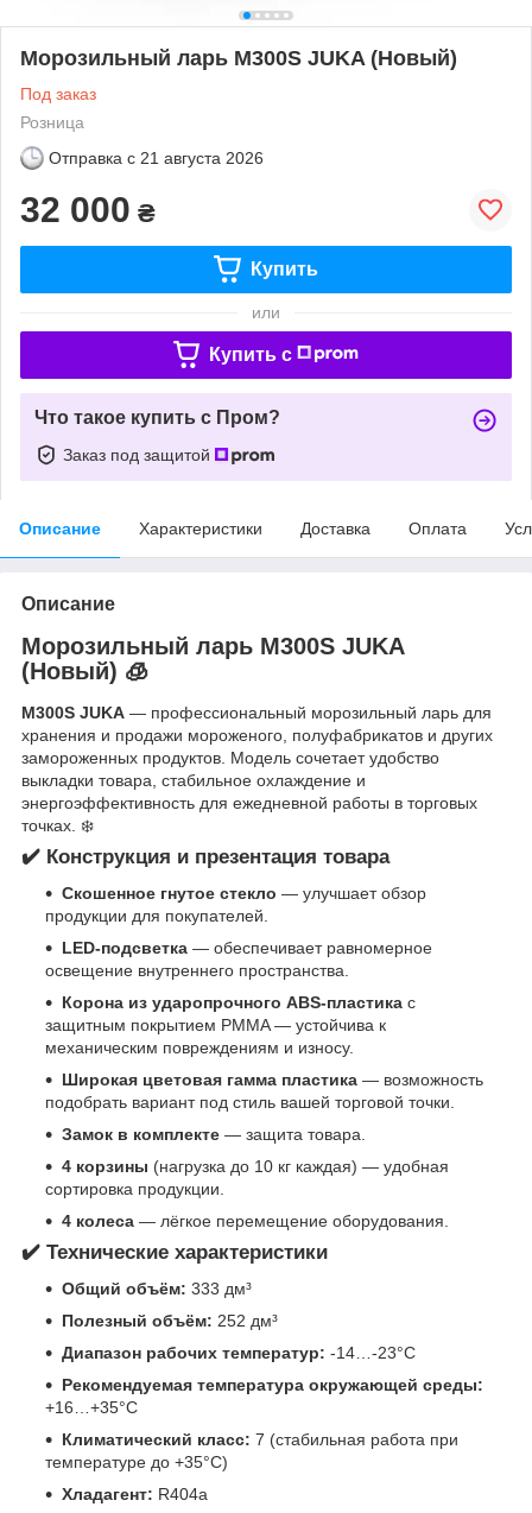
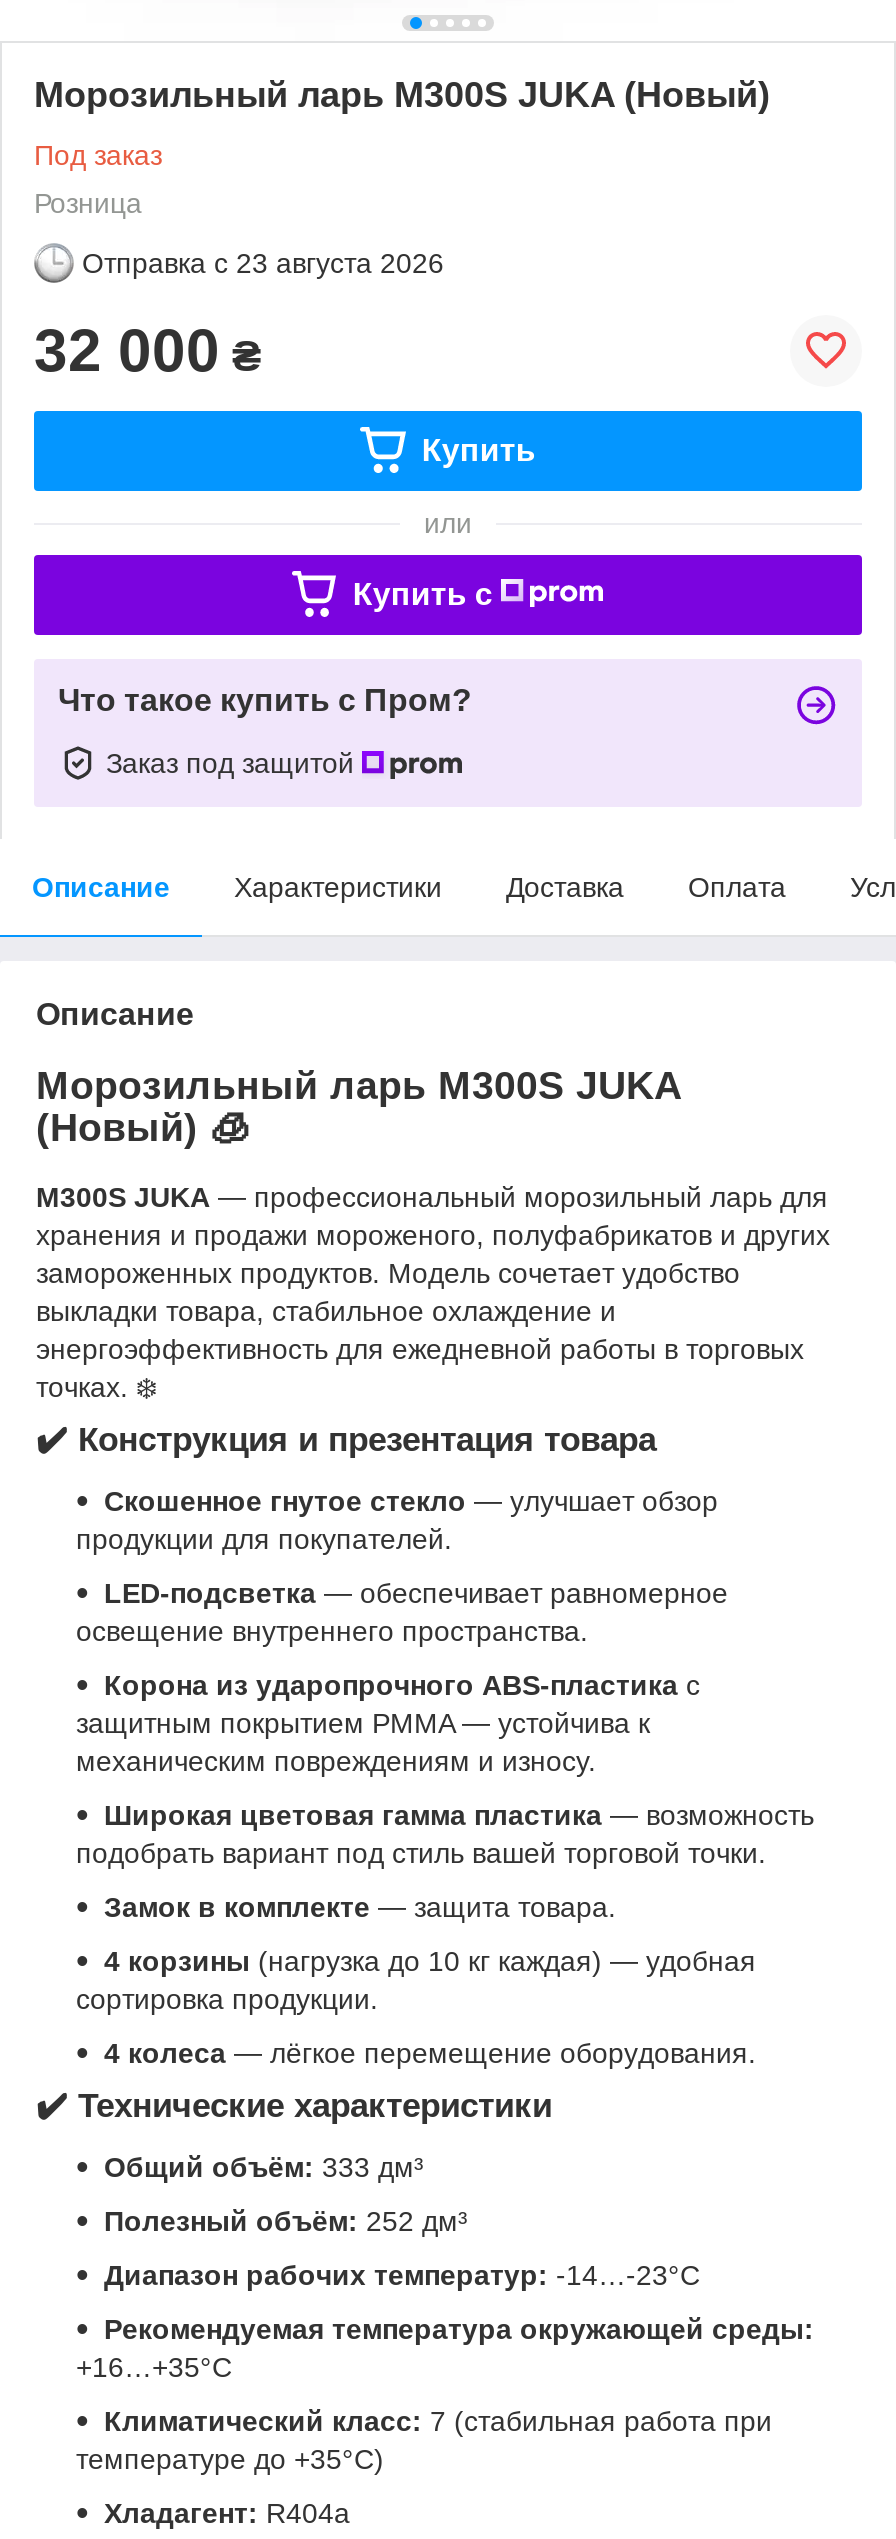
- Отправка с 21 августа 2026
+ Отправка с 23 августа 2026
